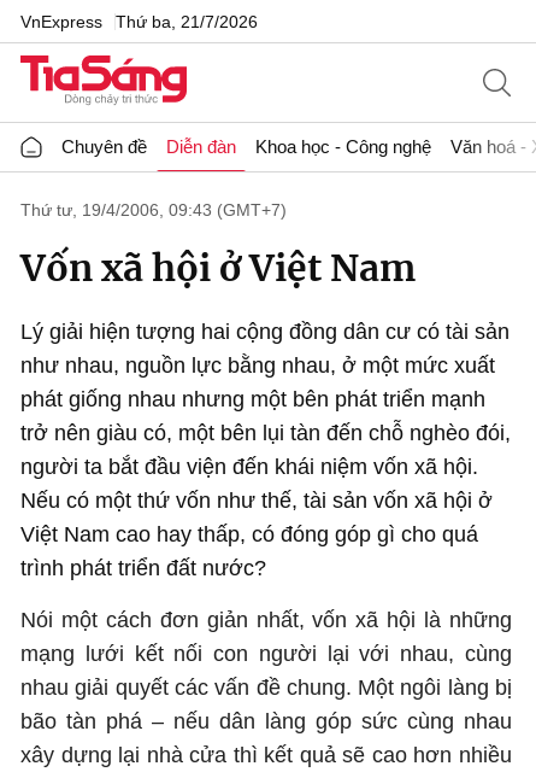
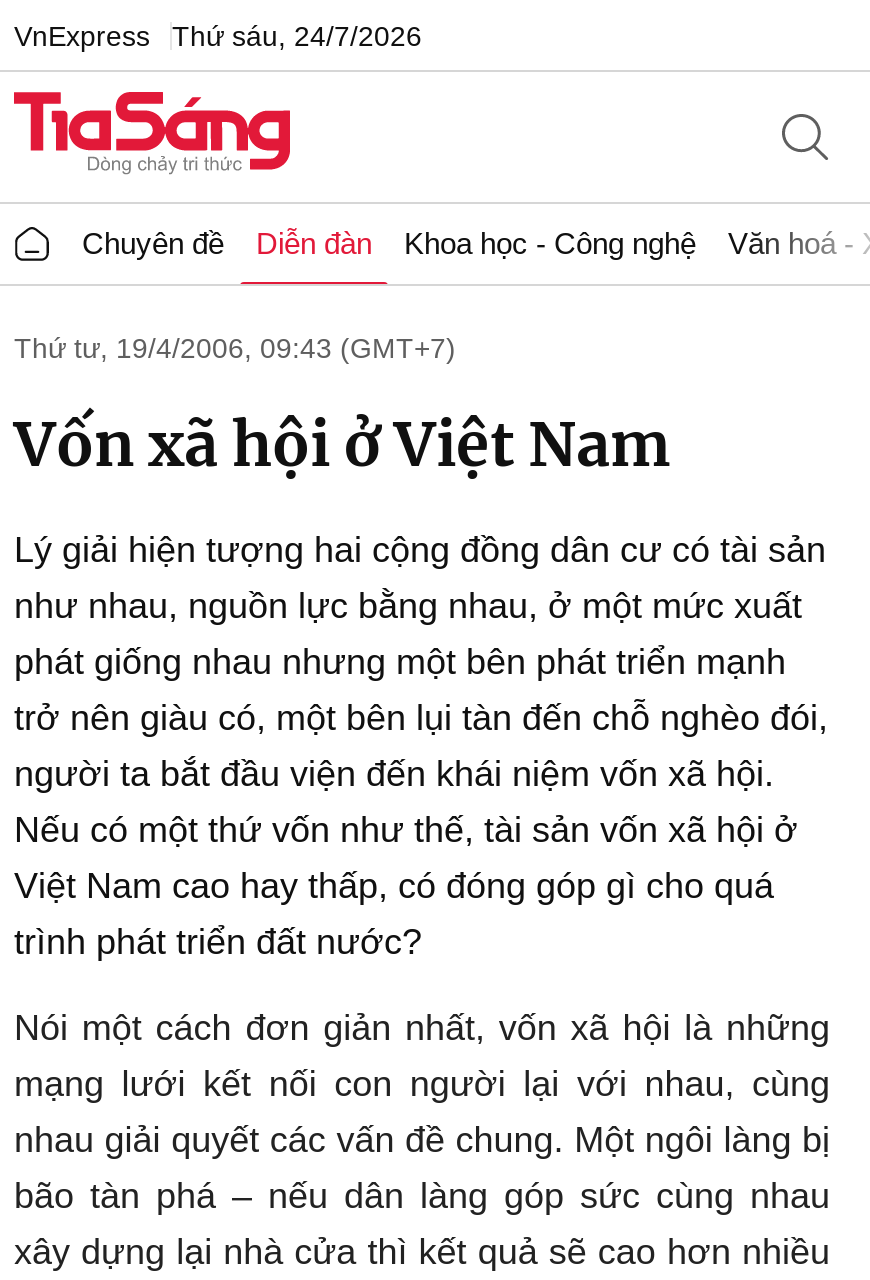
- VnExpress Thứ ba, 21/7/2026
+ VnExpress Thứ sáu, 24/7/2026
